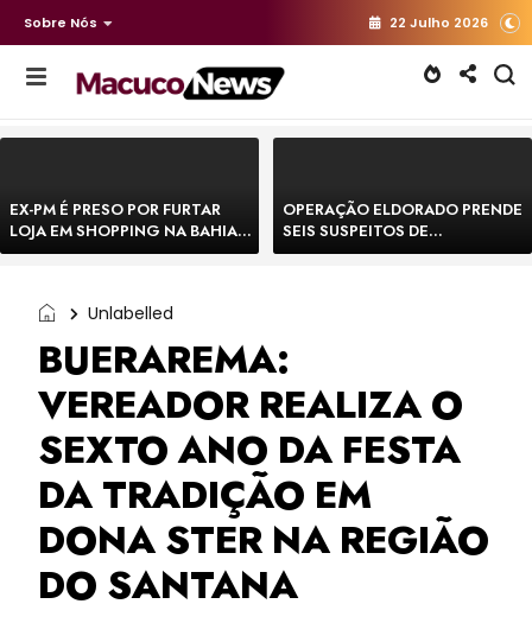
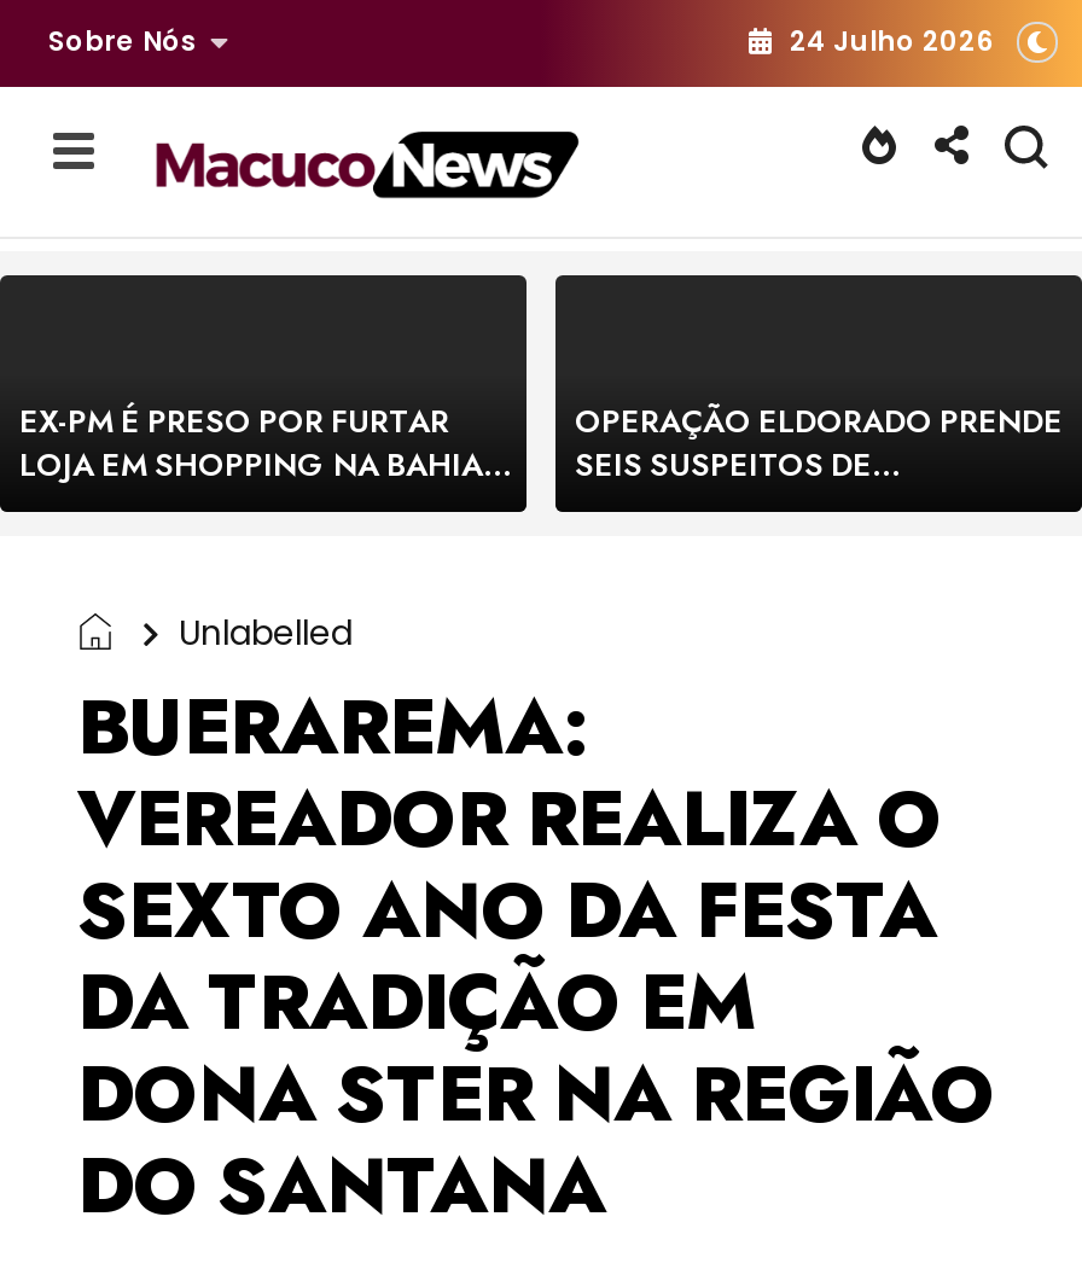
- 22 Julho 2026
+ 24 Julho 2026
